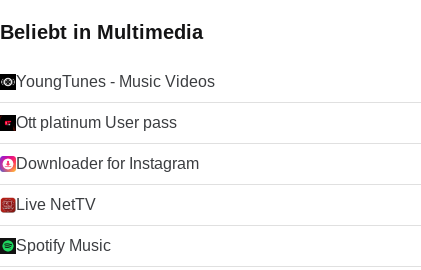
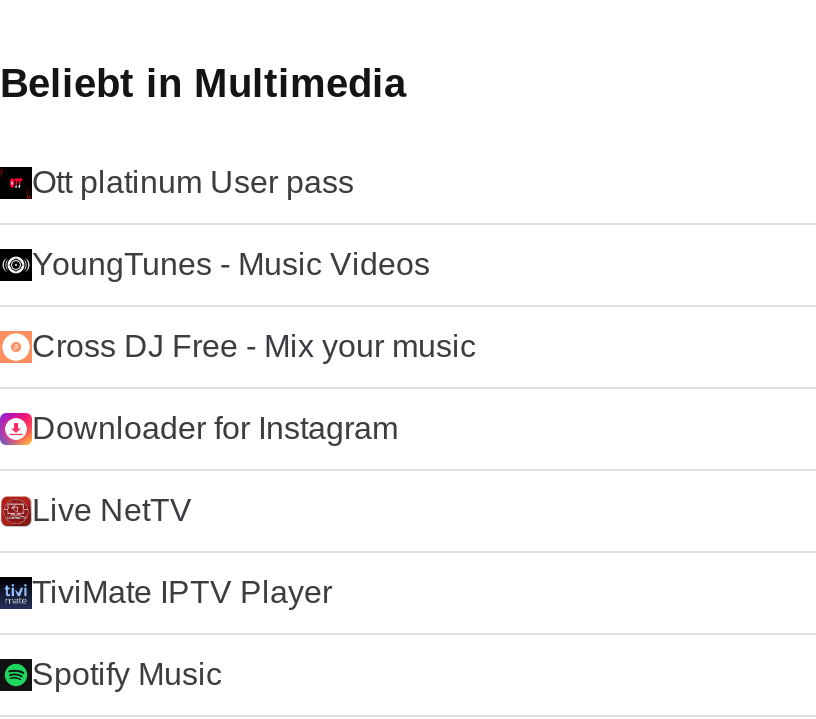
+ Cross DJ Free - Mix your music

moved up: Ott platinum User pass

+ TiviMate IPTV Player
